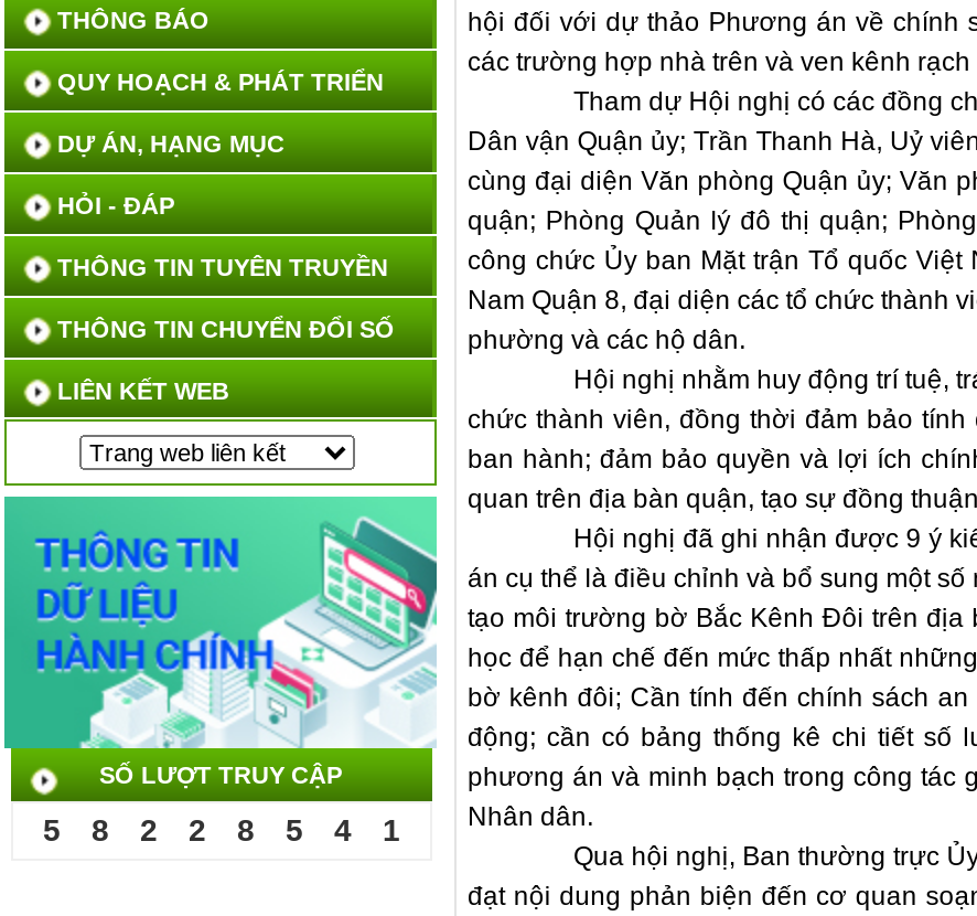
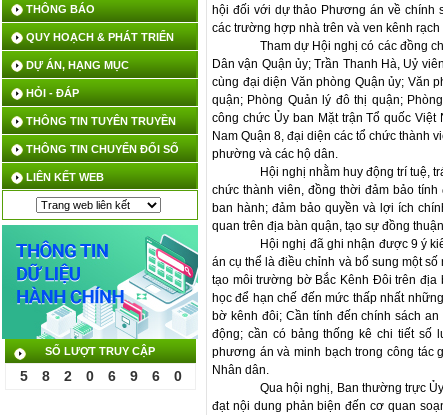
- 2
+ 0

- 8
+ 6

- 5
+ 9

- 4
+ 6

- 1
+ 0
